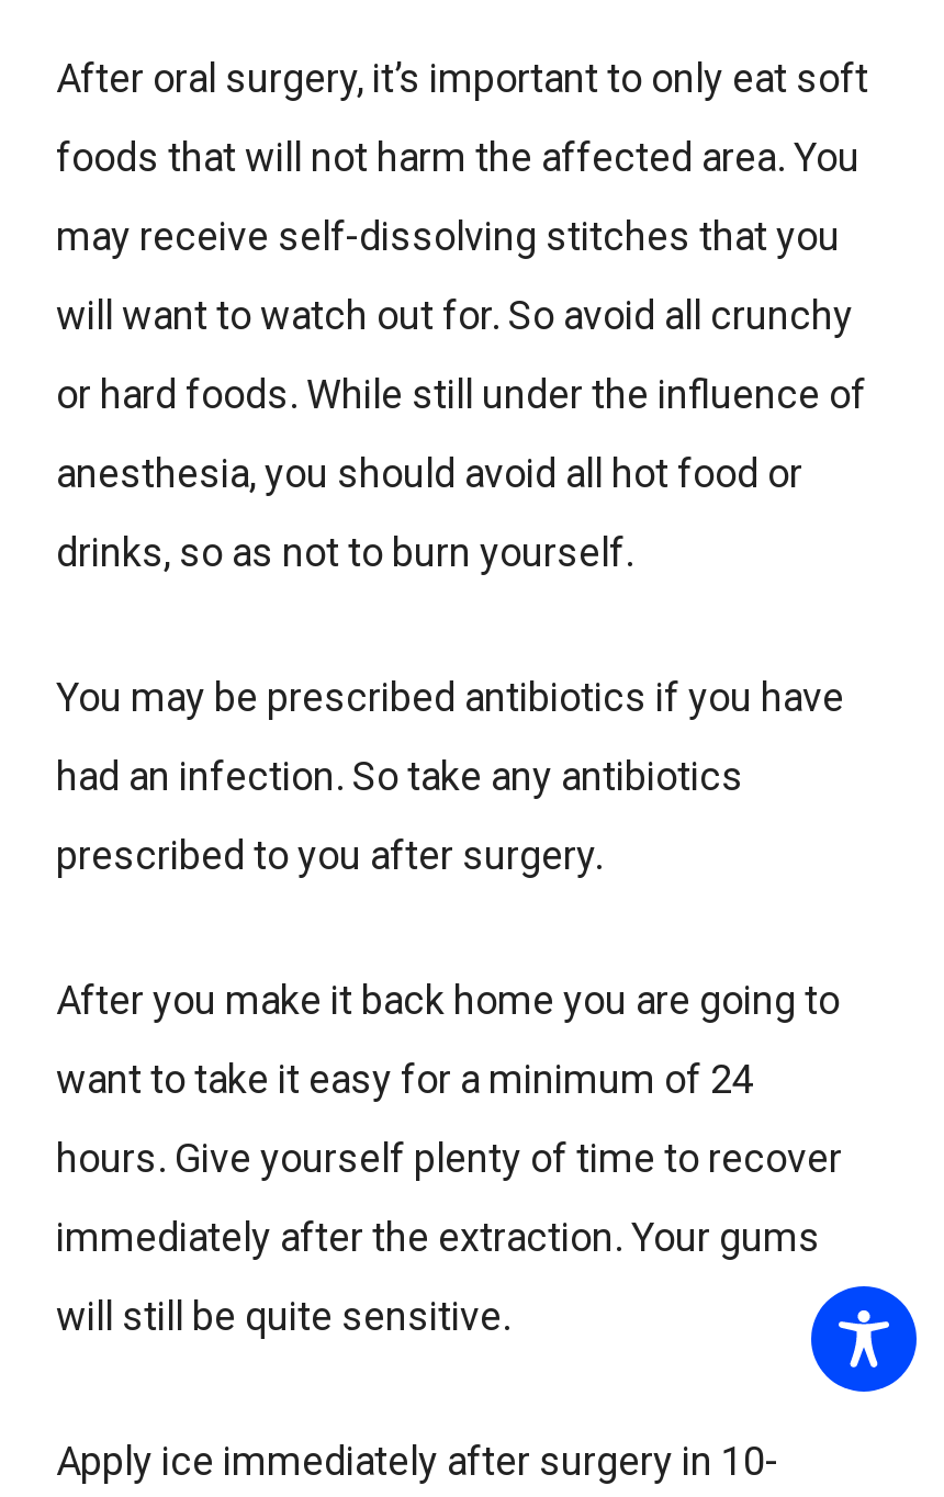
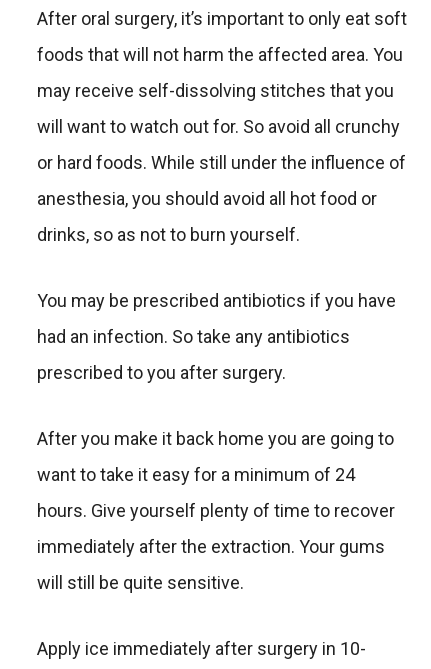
- [image]
